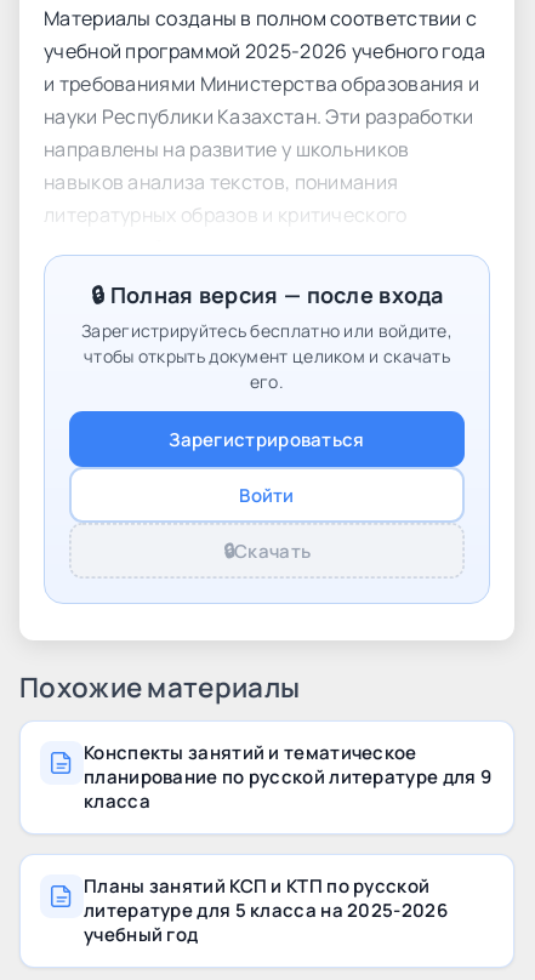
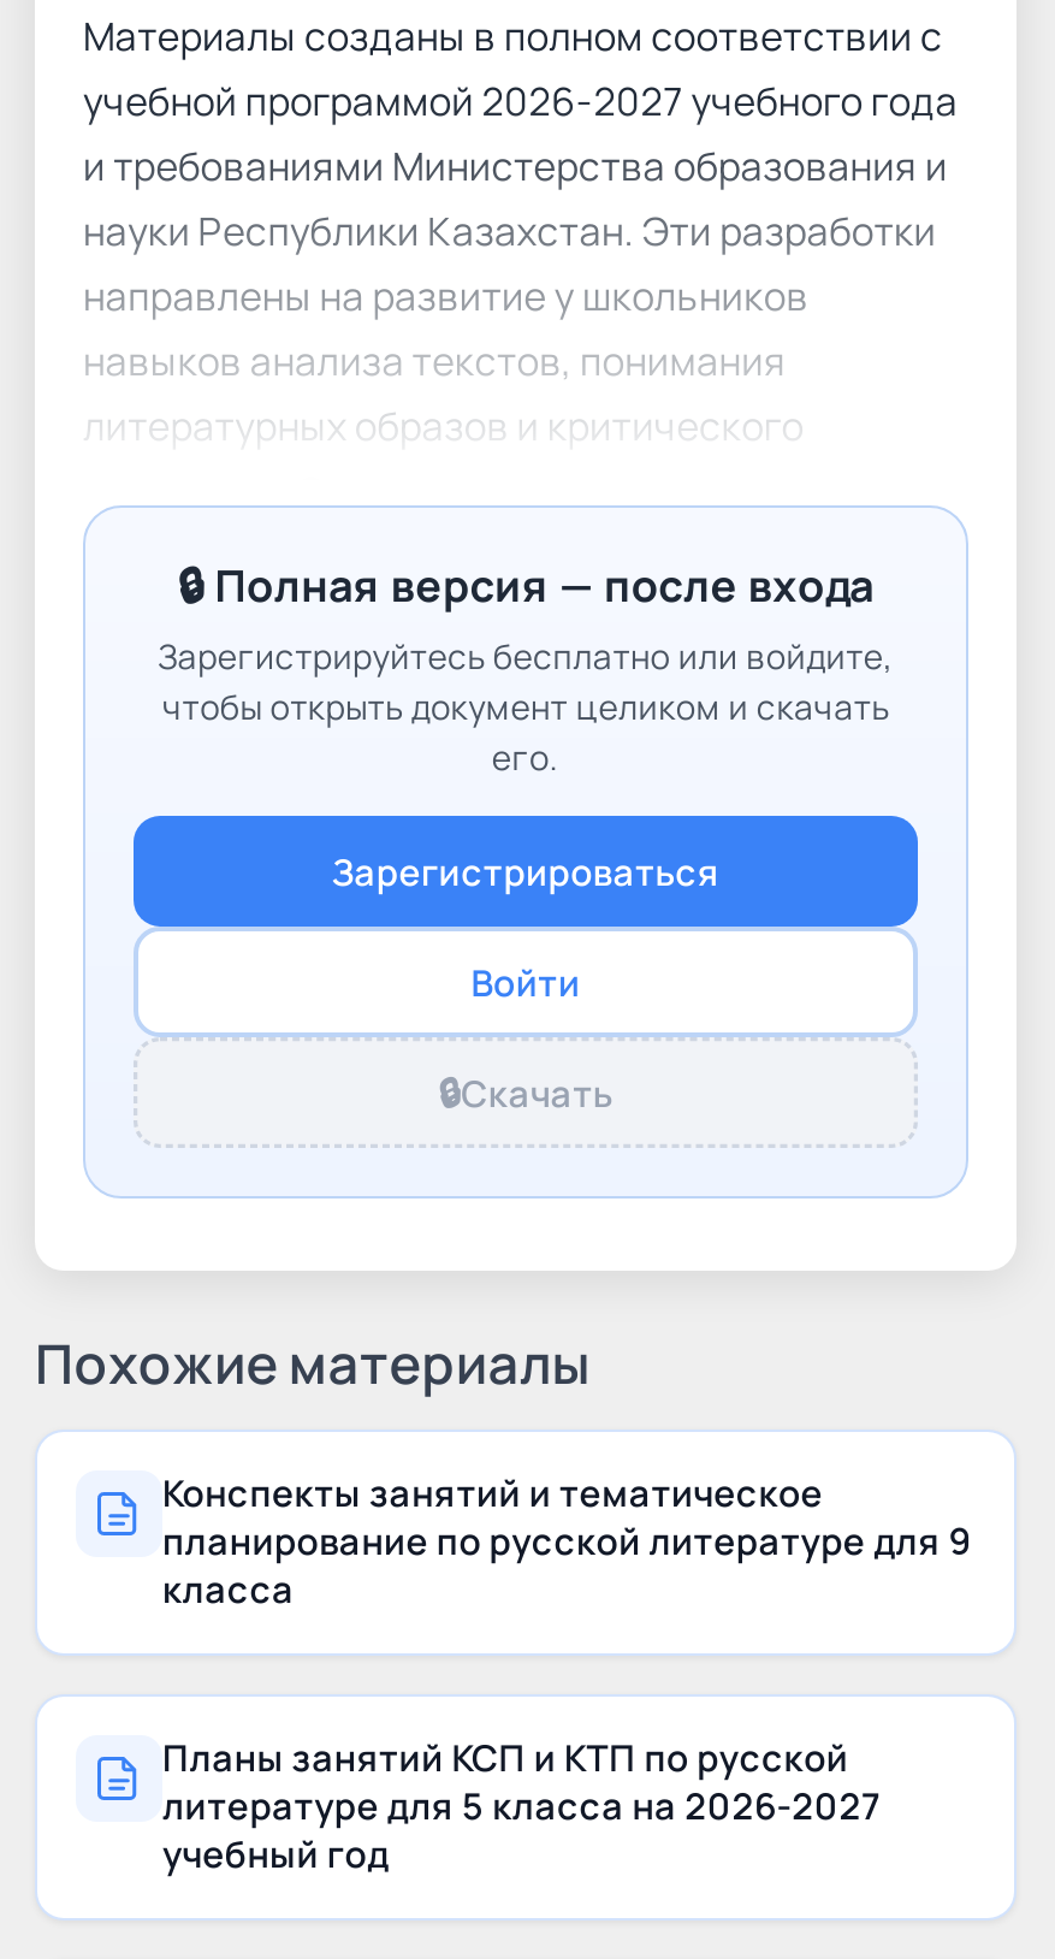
- учебной программой 2025-2026 учебного года
+ учебной программой 2026-2027 учебного года

- литературе для 5 класса на 2025-2026
+ литературе для 5 класса на 2026-2027
